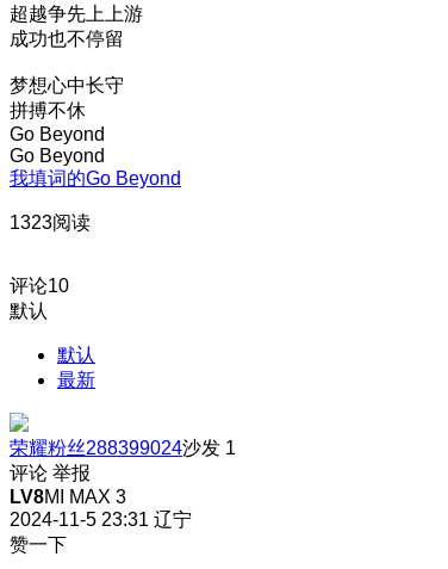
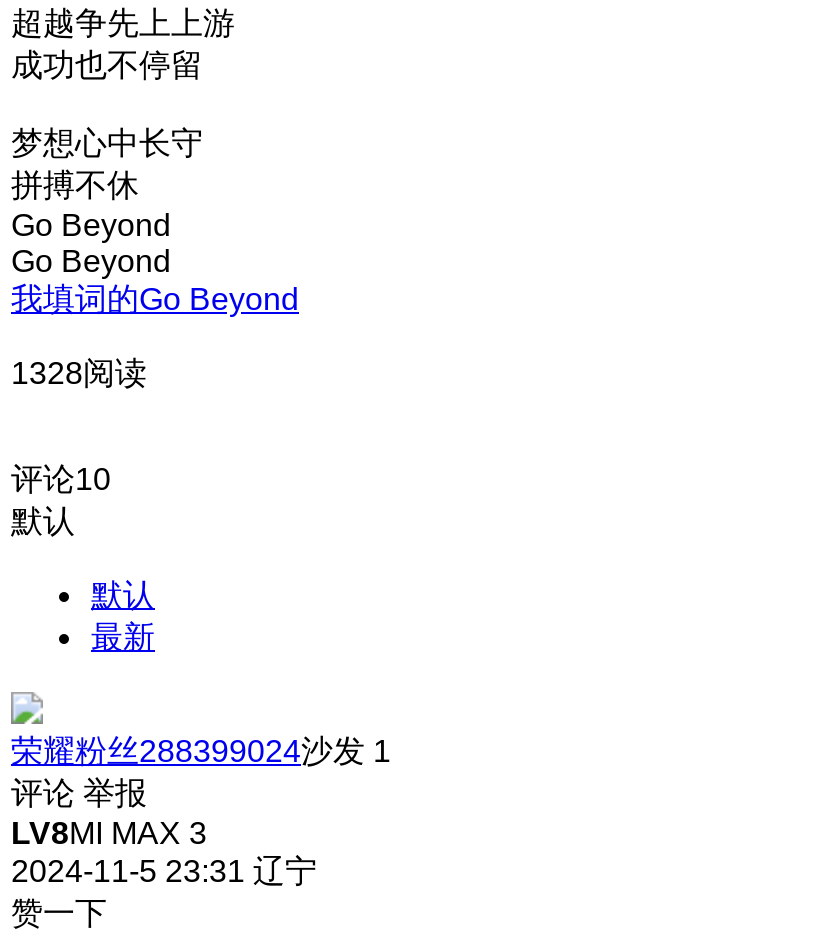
- 1323阅读
+ 1328阅读
